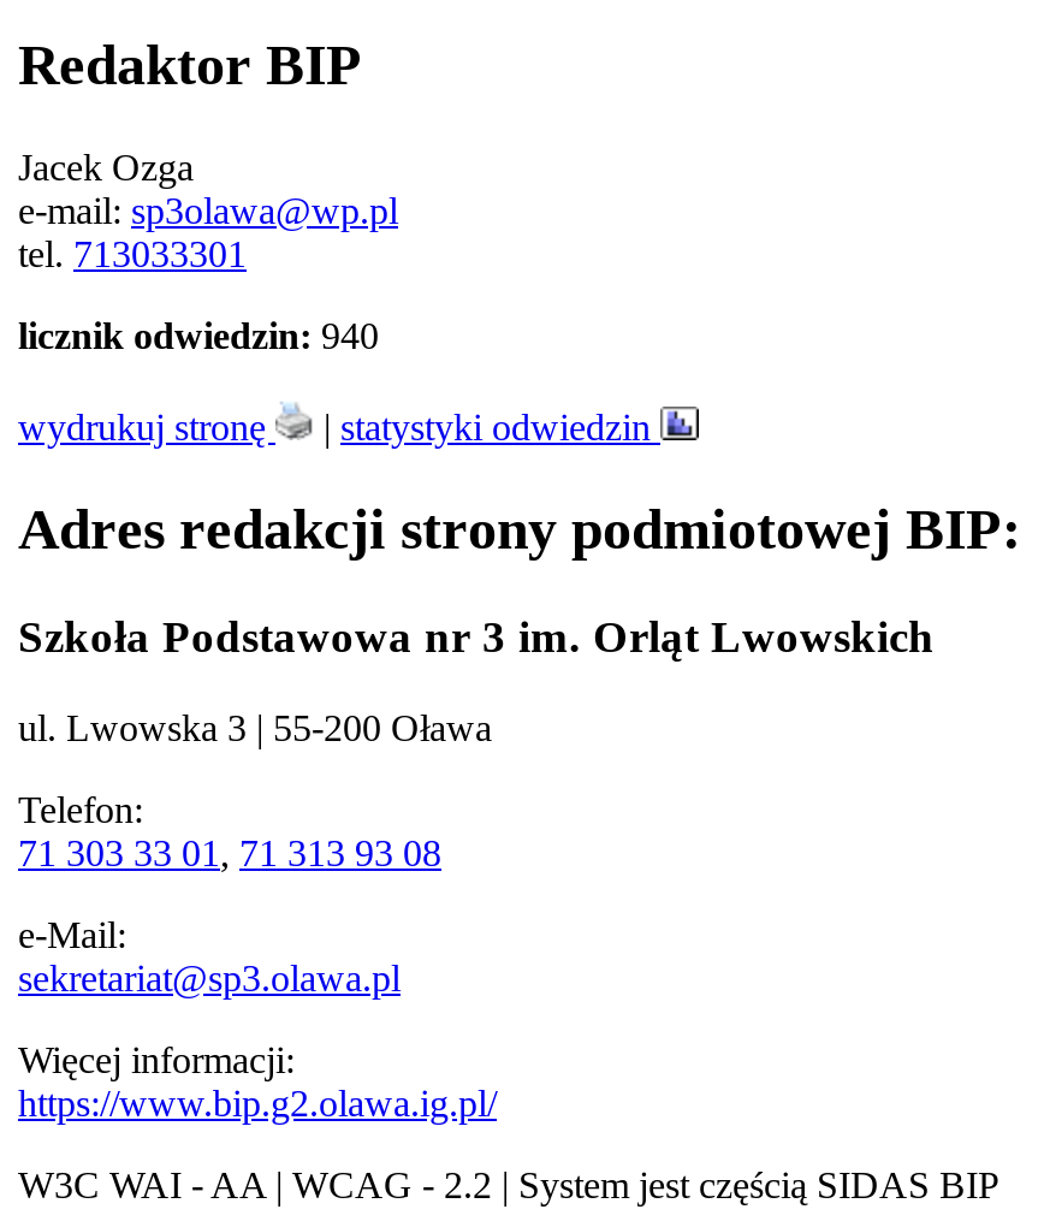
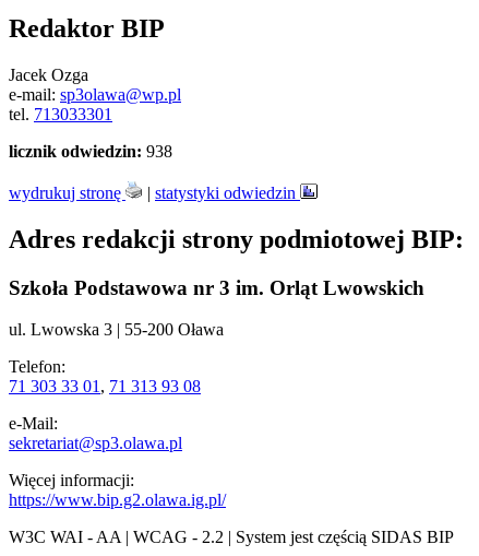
- licznik odwiedzin: 940
+ licznik odwiedzin: 938
